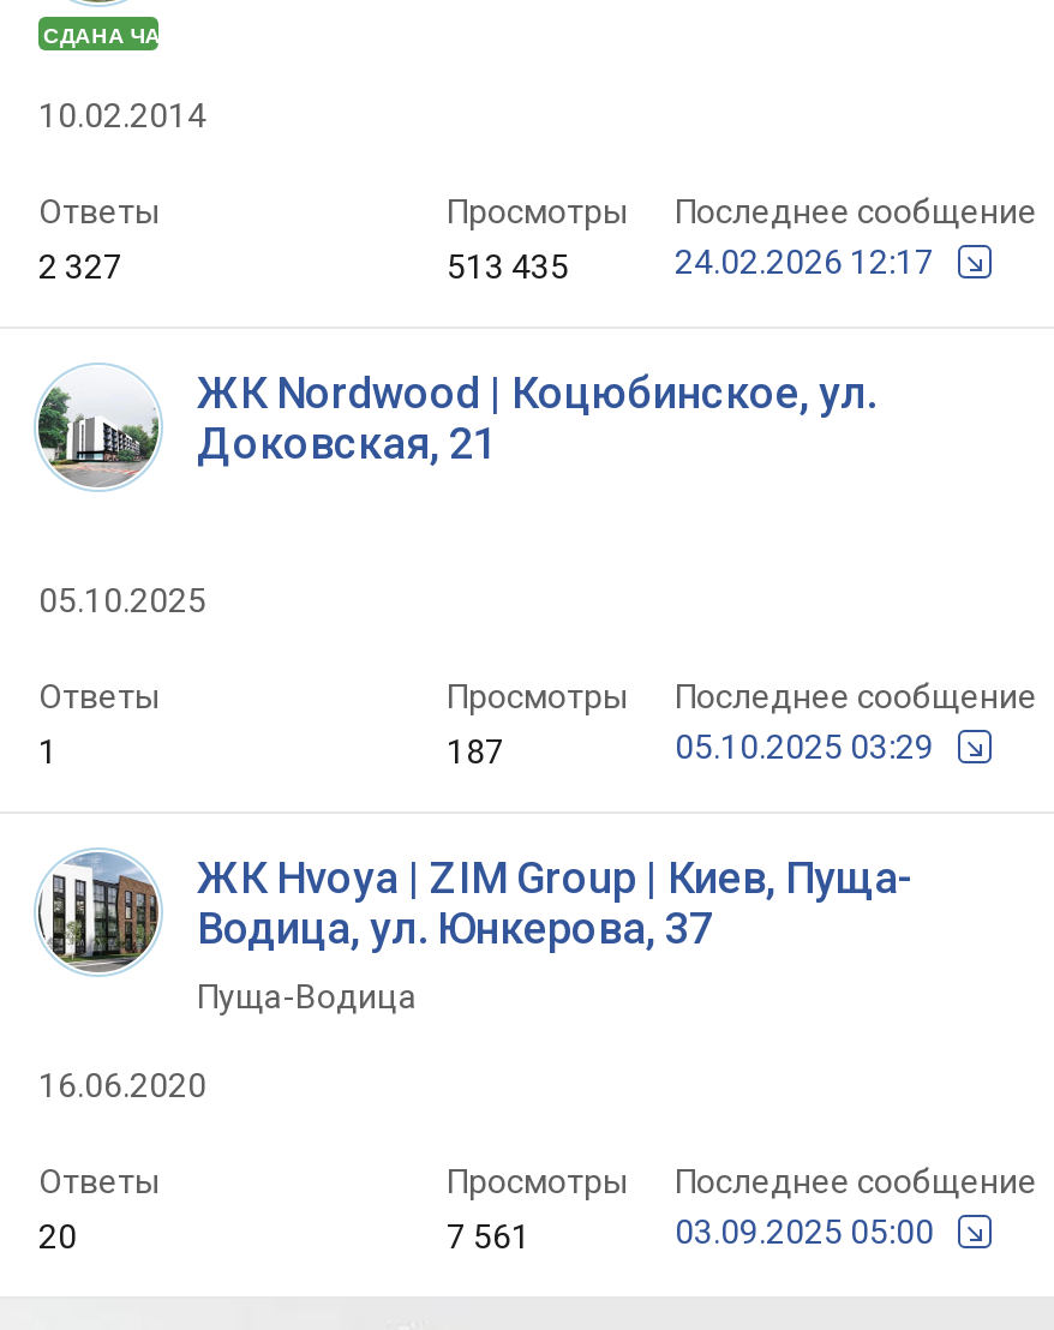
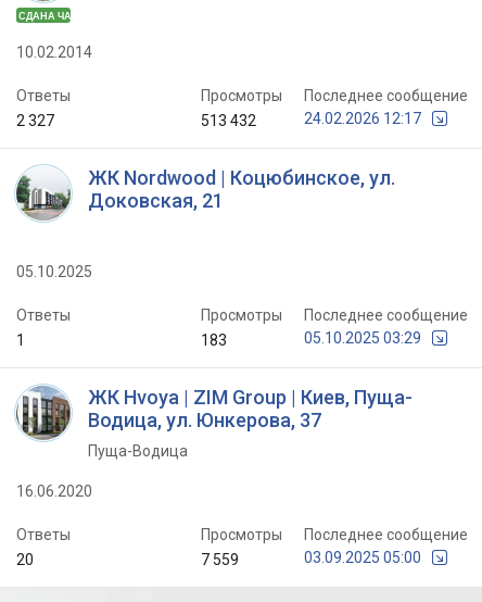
- 513 435
+ 513 432

- 187
+ 183

- 7 561
+ 7 559
